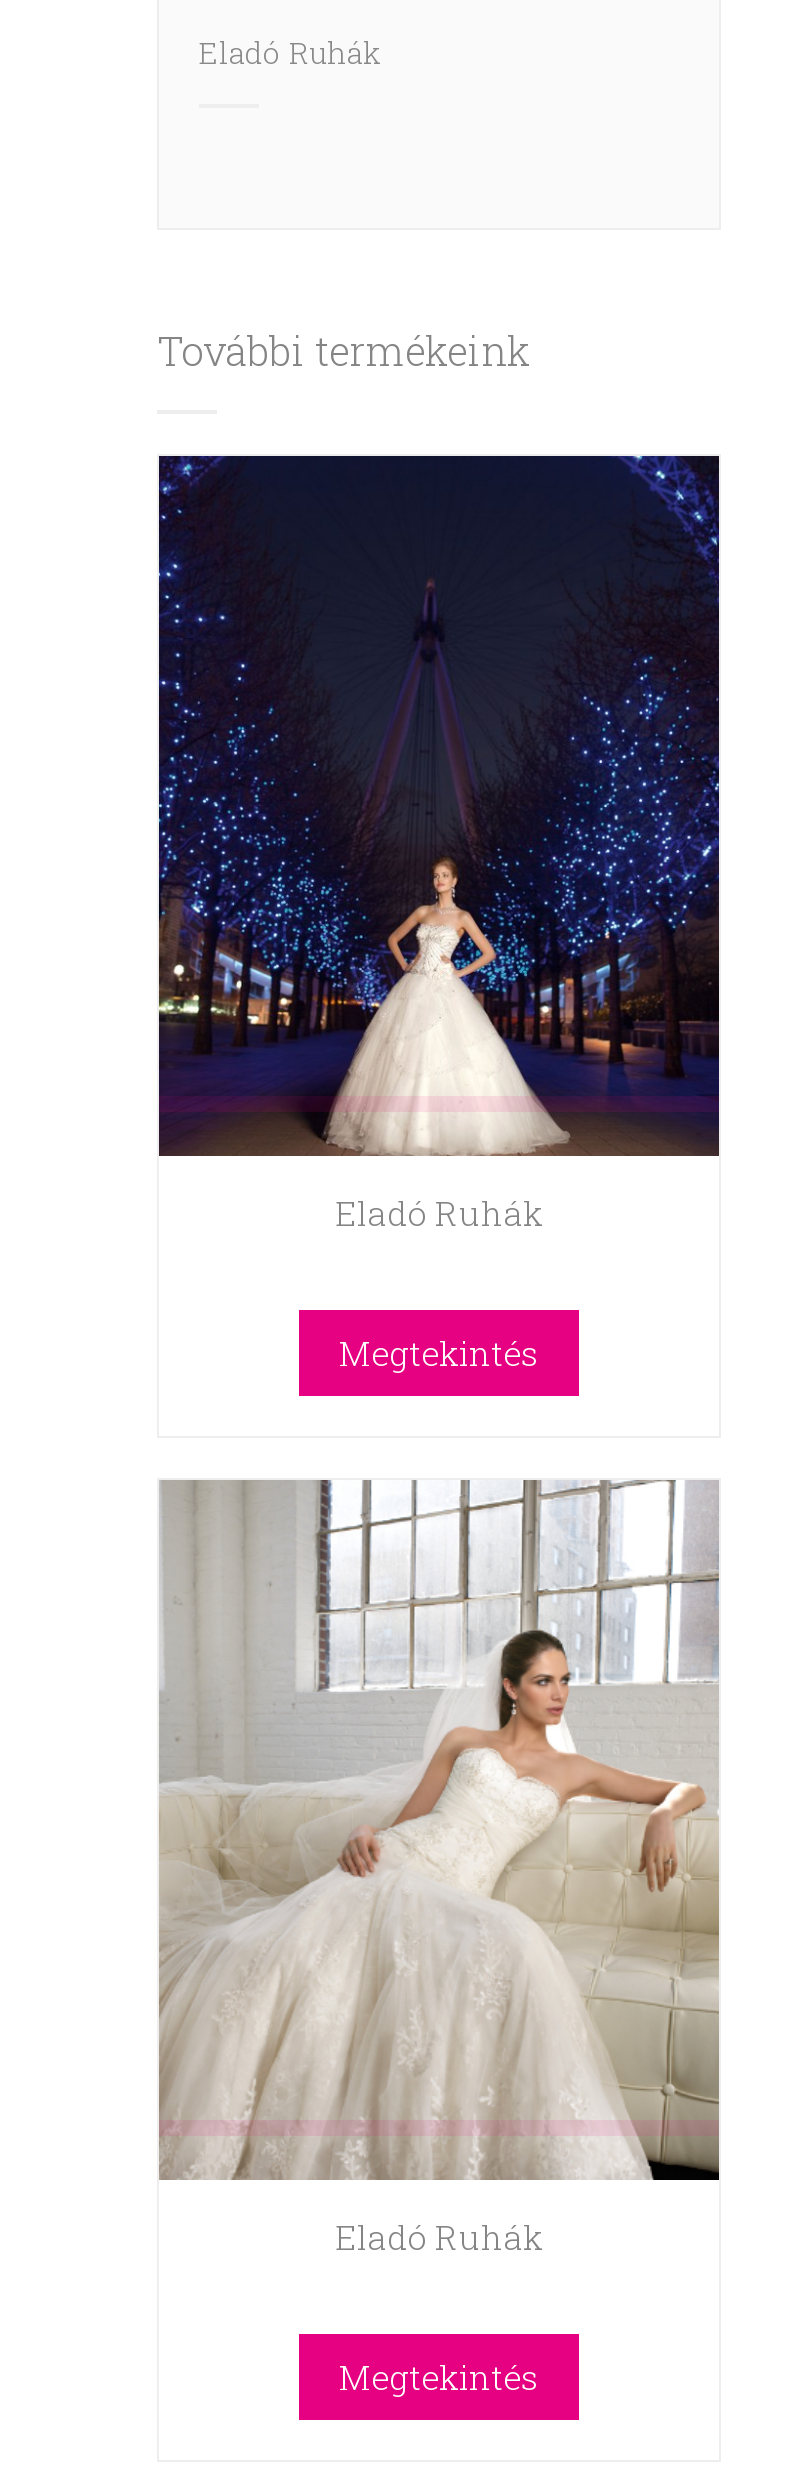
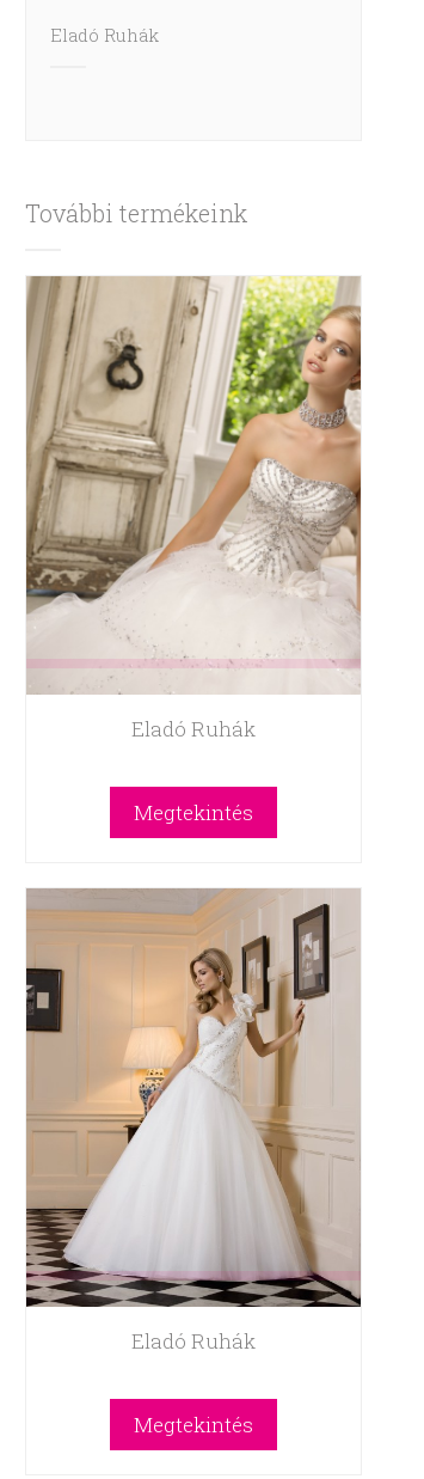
- [image]
+ [image]

- [image]
+ [image]
